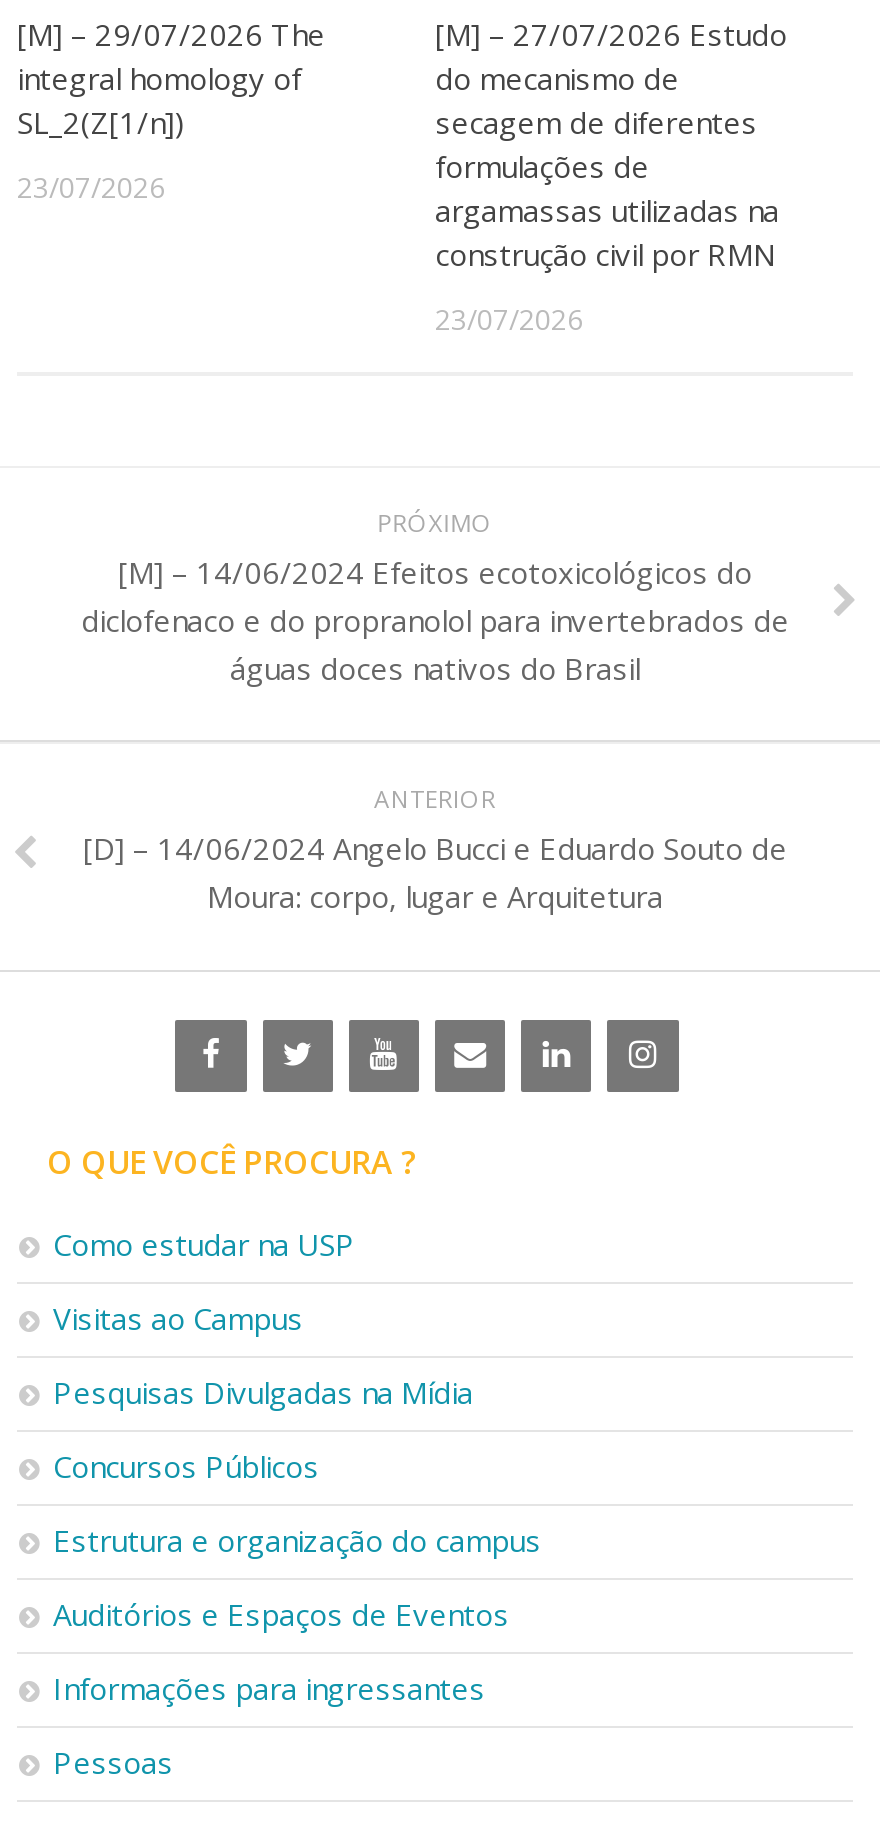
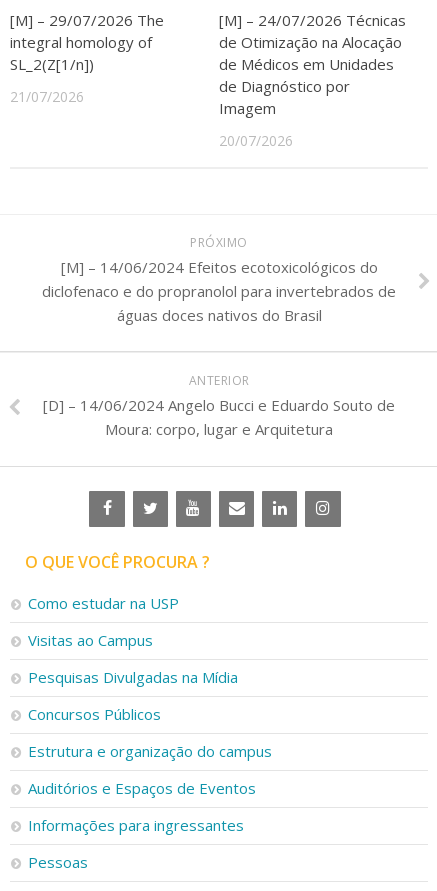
- [M] – 27/07/2026 Estudo
- do mecanismo de
- secagem de diferentes
- formulações de
- argamassas utilizadas na
- construção civil por RMN
+ [M] – 24/07/2026 Técnicas
+ de Otimização na Alocação
+ de Médicos em Unidades
+ de Diagnóstico por
+ Imagem

- 23/07/2026
+ 21/07/2026

- 23/07/2026
+ 20/07/2026
